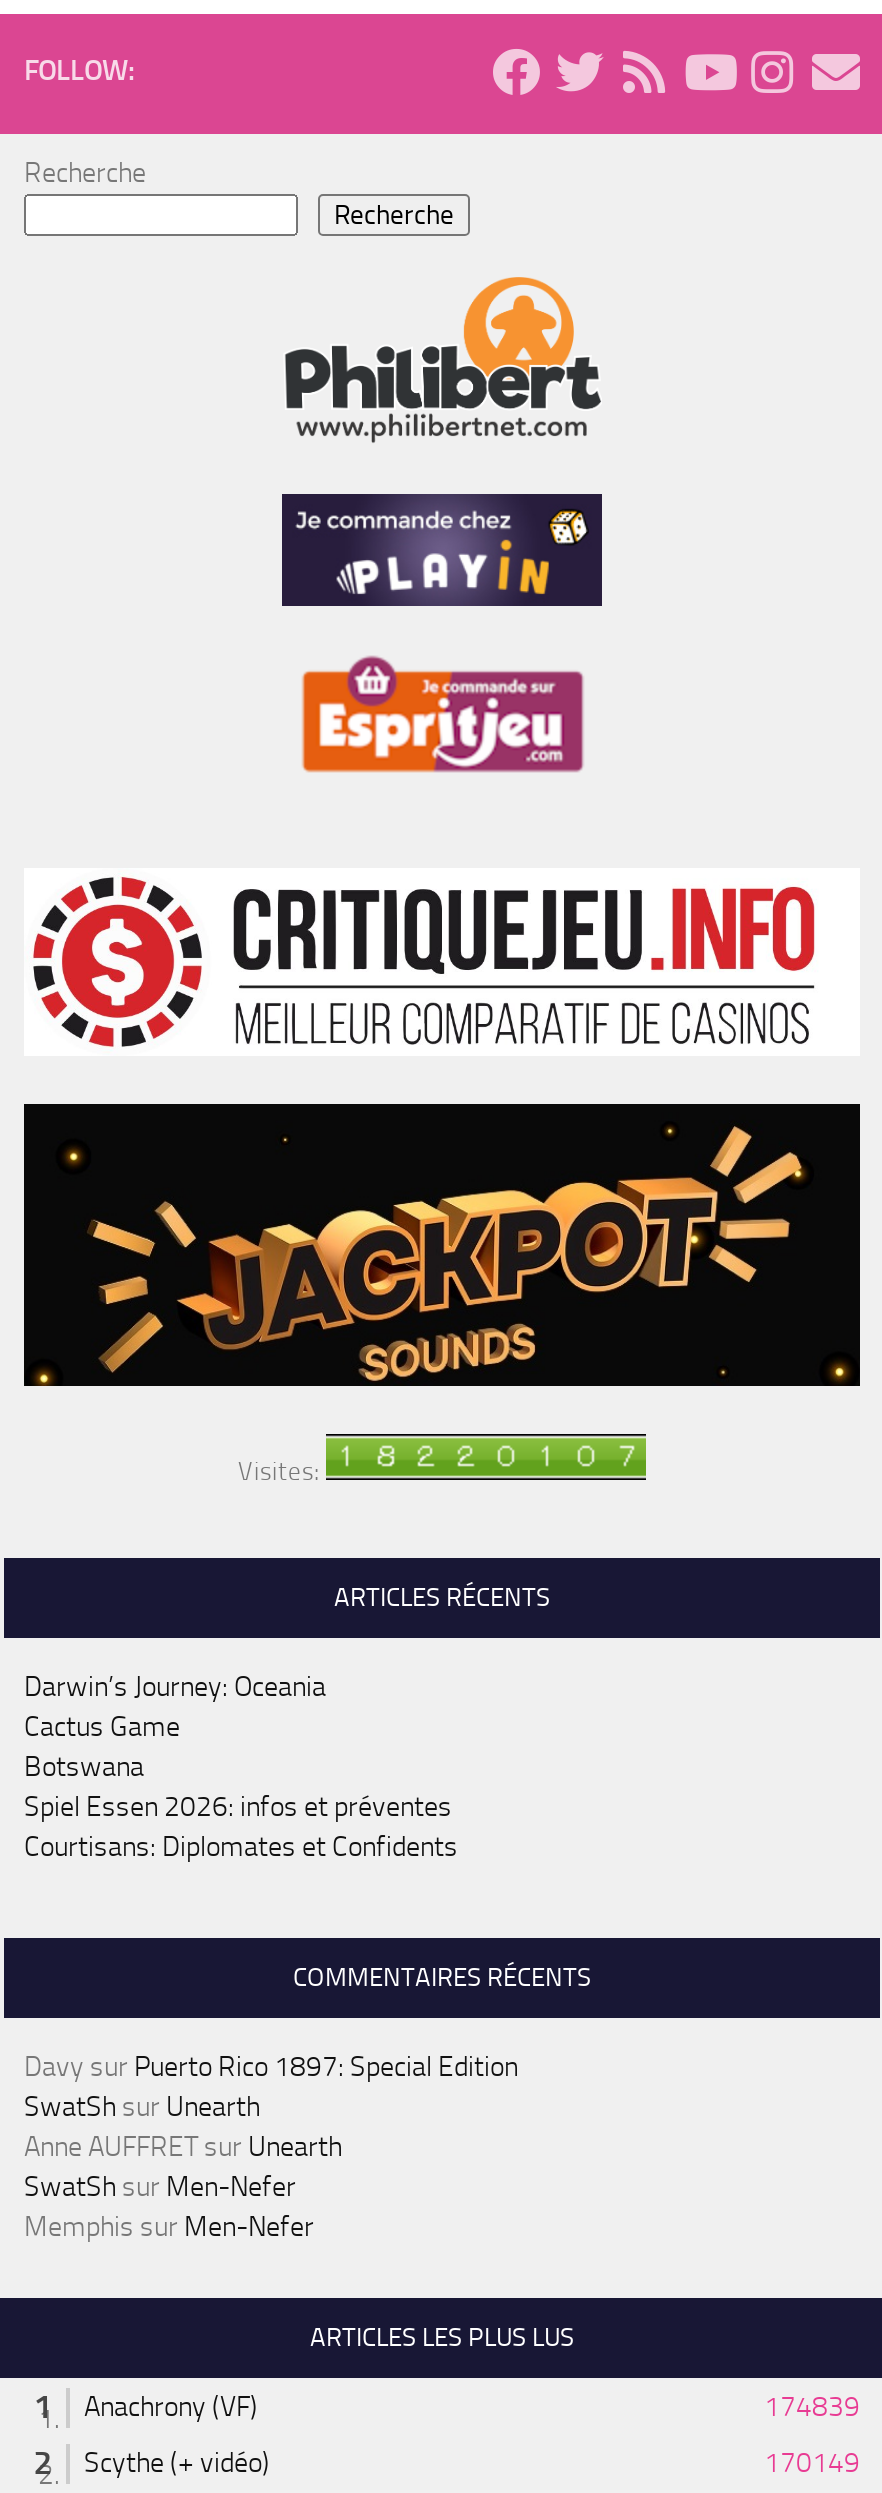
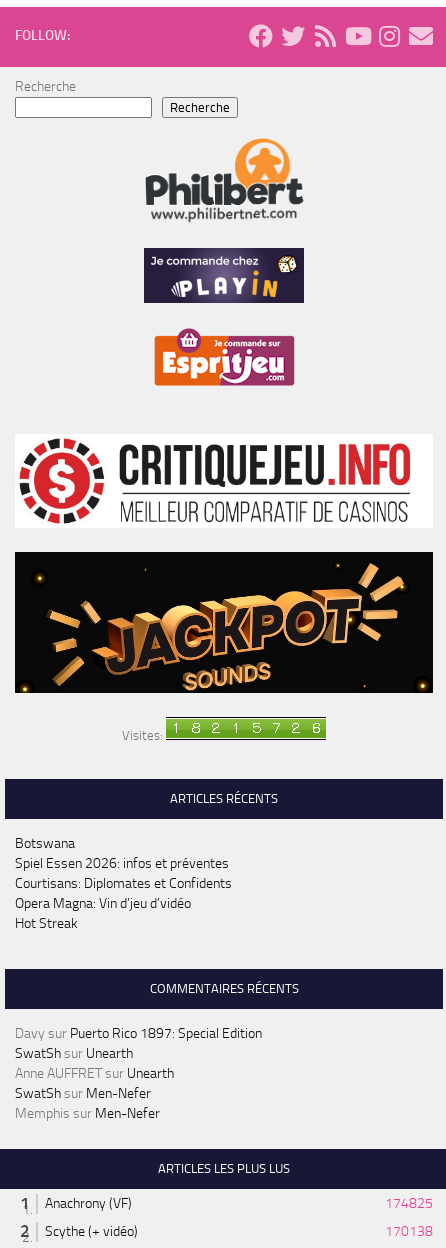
- Darwin’s Journey: Oceania
- Cactus Game

moved up: Botswana | Spiel Essen 2026: infos et préventes | Courtisans: Diplomates et Confidents

+ Opera Magna: Vin d’jeu d’vidéo
+ Hot Streak

- 174839
+ 174825

- 170149
+ 170138
